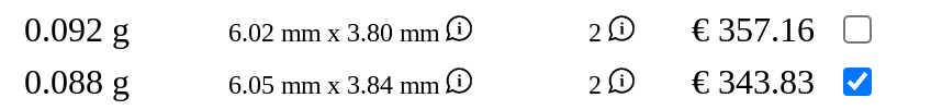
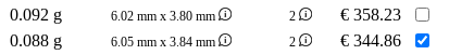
- €357.16
+ €358.23

- €343.83
+ €344.86
